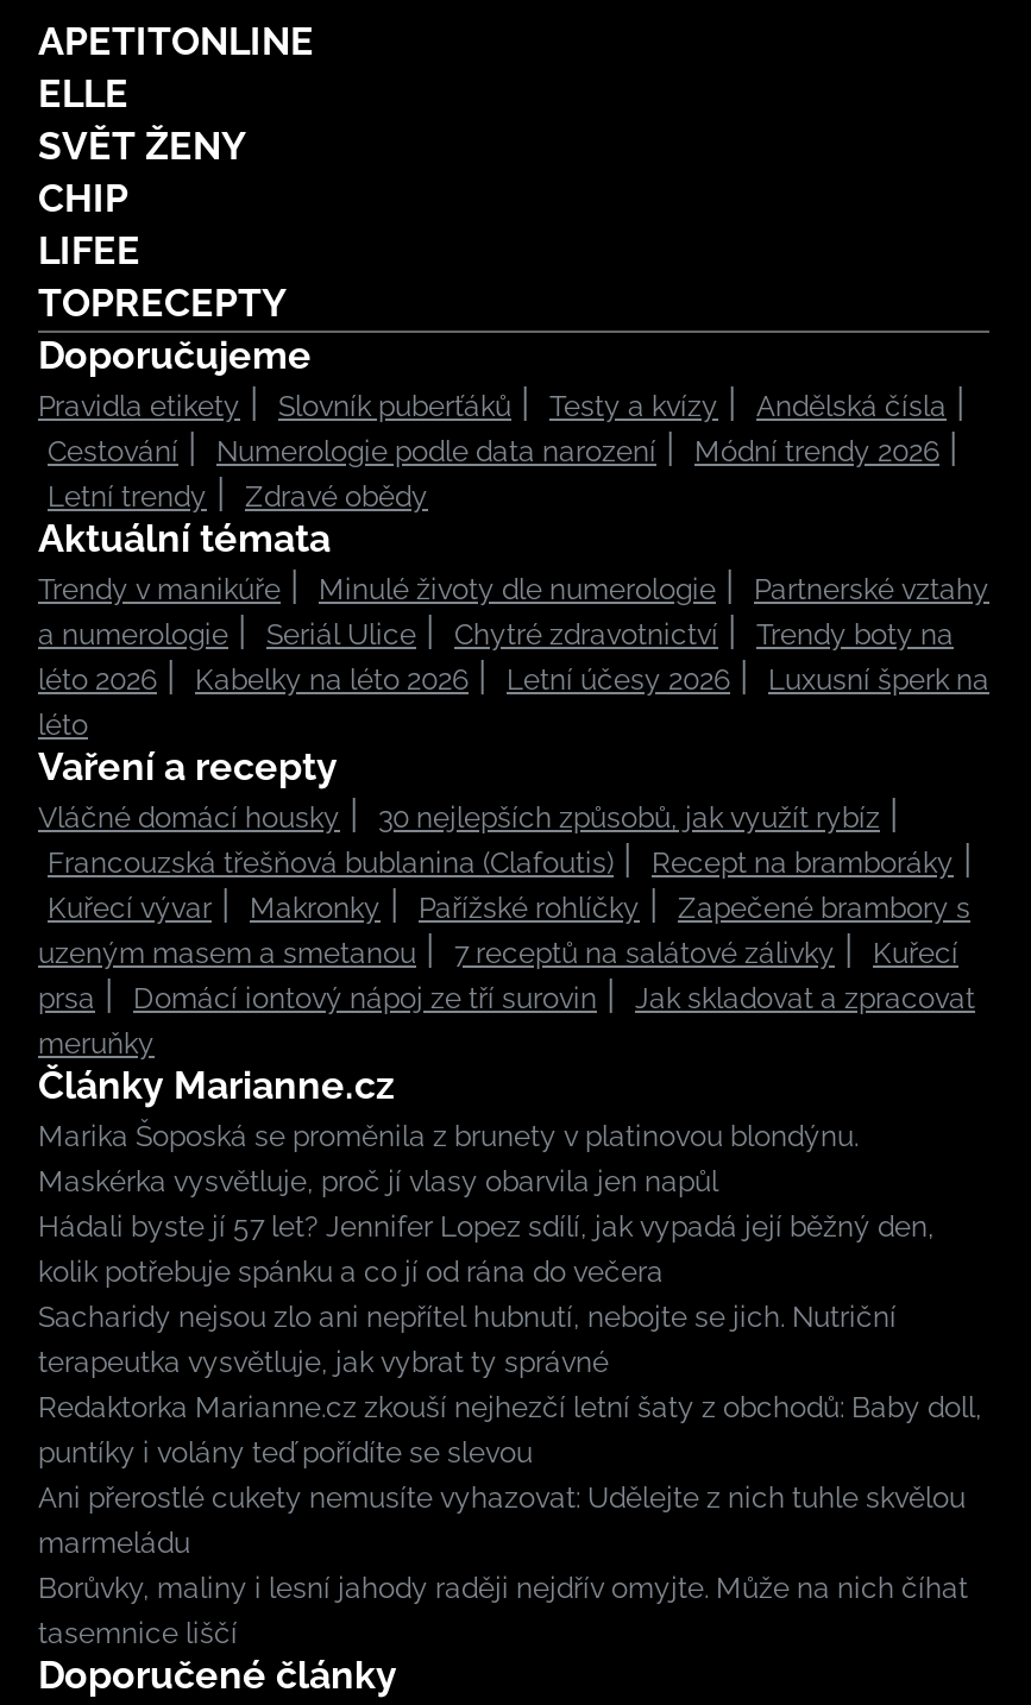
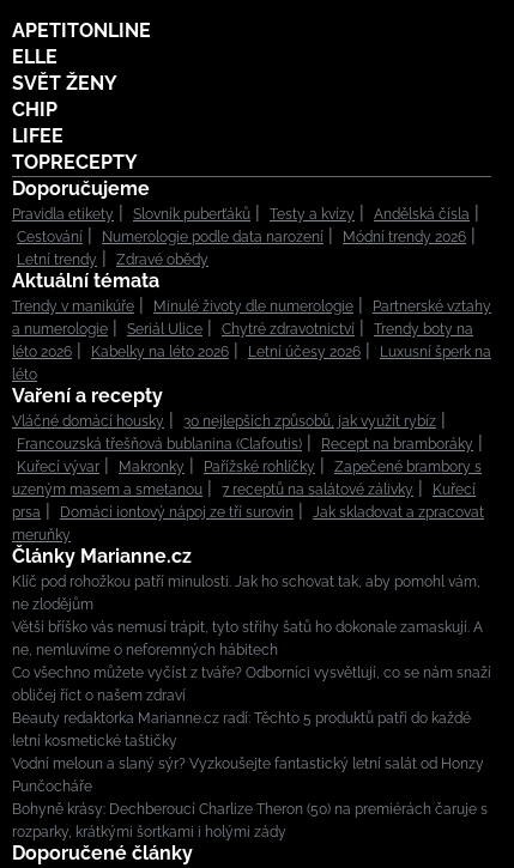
- Marika Šoposká se proměnila z brunety v platinovou blondýnu.
- Maskérka vysvětluje, proč jí vlasy obarvila jen napůl
- Hádali byste jí 57 let? Jennifer Lopez sdílí, jak vypadá její běžný den,
- kolik potřebuje spánku a co jí od rána do večera
- Sacharidy nejsou zlo ani nepřítel hubnutí, nebojte se jich. Nutriční
- terapeutka vysvětluje, jak vybrat ty správné
- Redaktorka Marianne.cz zkouší nejhezčí letní šaty z obchodů: Baby doll,
- puntíky i volány teď pořídíte se slevou
- Ani přerostlé cukety nemusíte vyhazovat: Udělejte z nich tuhle skvělou
- marmeládu
- Borůvky, maliny i lesní jahody raději nejdřív omyjte. Může na nich číhat
- tasemnice liščí
+ Klíč pod rohožkou patří minulosti. Jak ho schovat tak, aby pomohl vám,
+ ne zlodějům
+ Větší bříško vás nemusí trápit, tyto střihy šatů ho dokonale zamaskují. A
+ ne, nemluvíme o neforemných hábitech
+ Co všechno můžete vyčíst z tváře? Odborníci vysvětlují, co se nám snaží
+ obličej říct o našem zdraví
+ Beauty redaktorka Marianne.cz radí: Těchto 5 produktů patří do každé
+ letní kosmetické taštičky
+ Vodní meloun a slaný sýr? Vyzkoušejte fantastický letní salát od Honzy
+ Punčocháře
+ Bohyně krásy: Dechberoucí Charlize Theron (50) na premiérách čaruje s
+ rozparky, krátkými šortkami i holými zády
